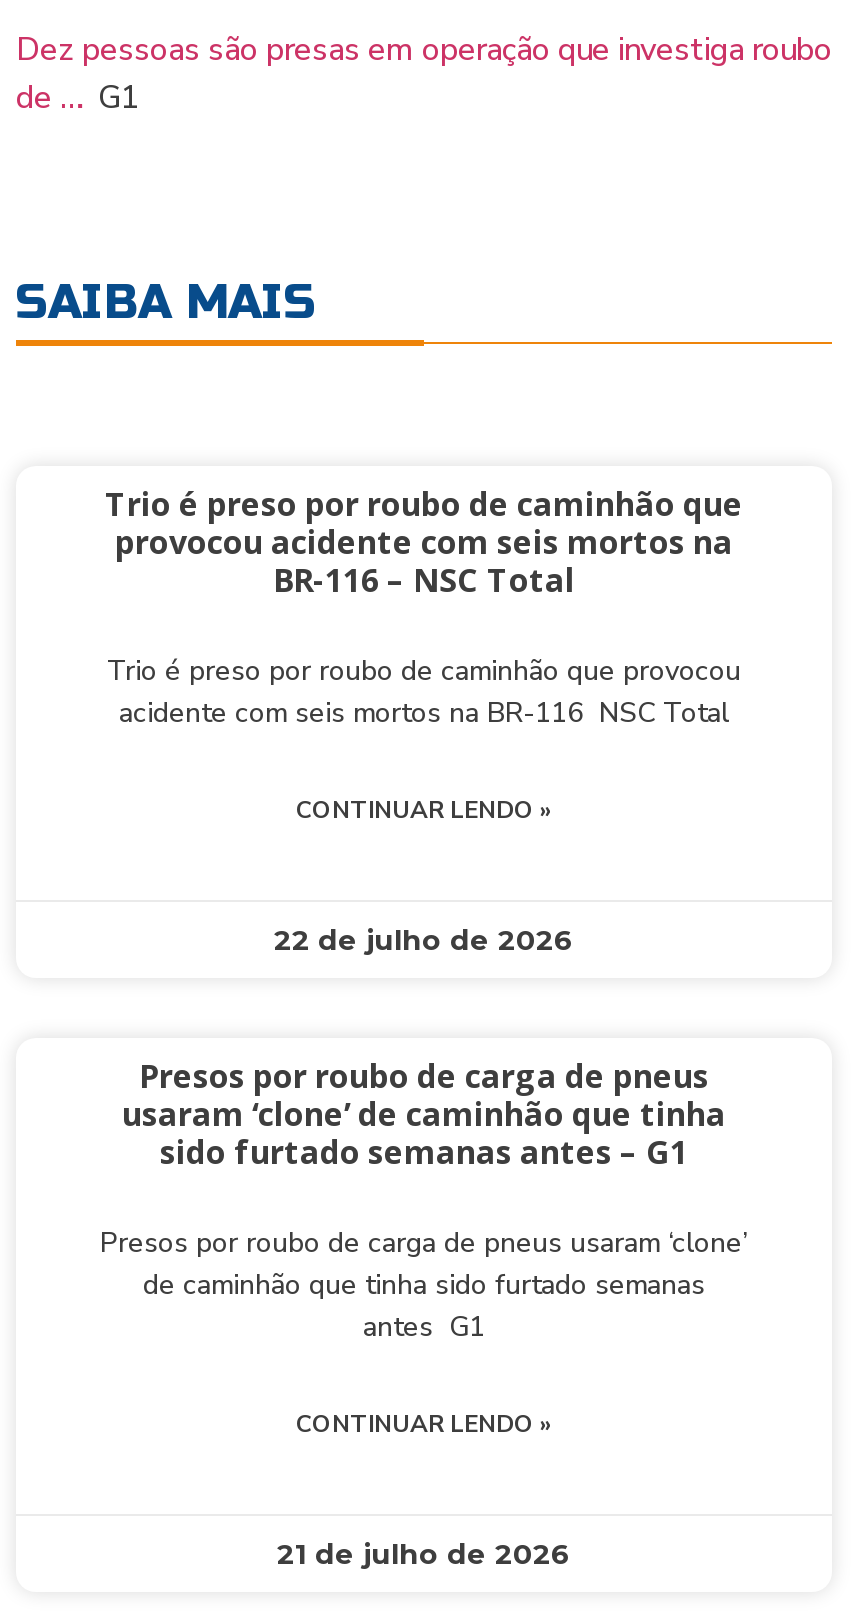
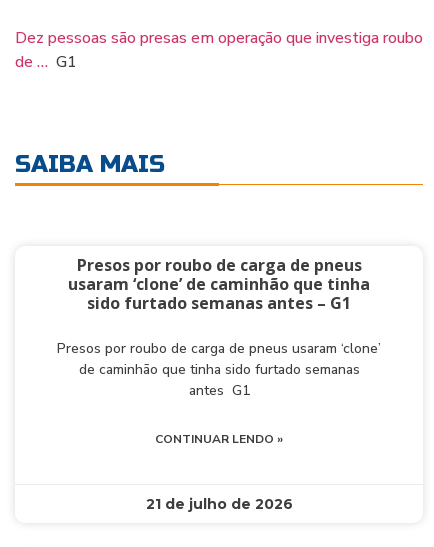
- Trio é preso por roubo de caminhão que
- provocou acidente com seis mortos na
- BR-116 – NSC Total
- Trio é preso por roubo de caminhão que provocou
- acidente com seis mortos na BR-116 NSC Total
- CONTINUAR LENDO »

- 22 de julho de 2026
